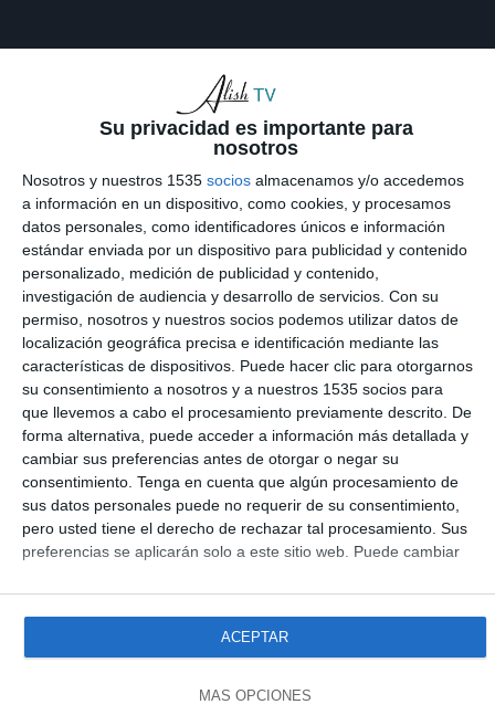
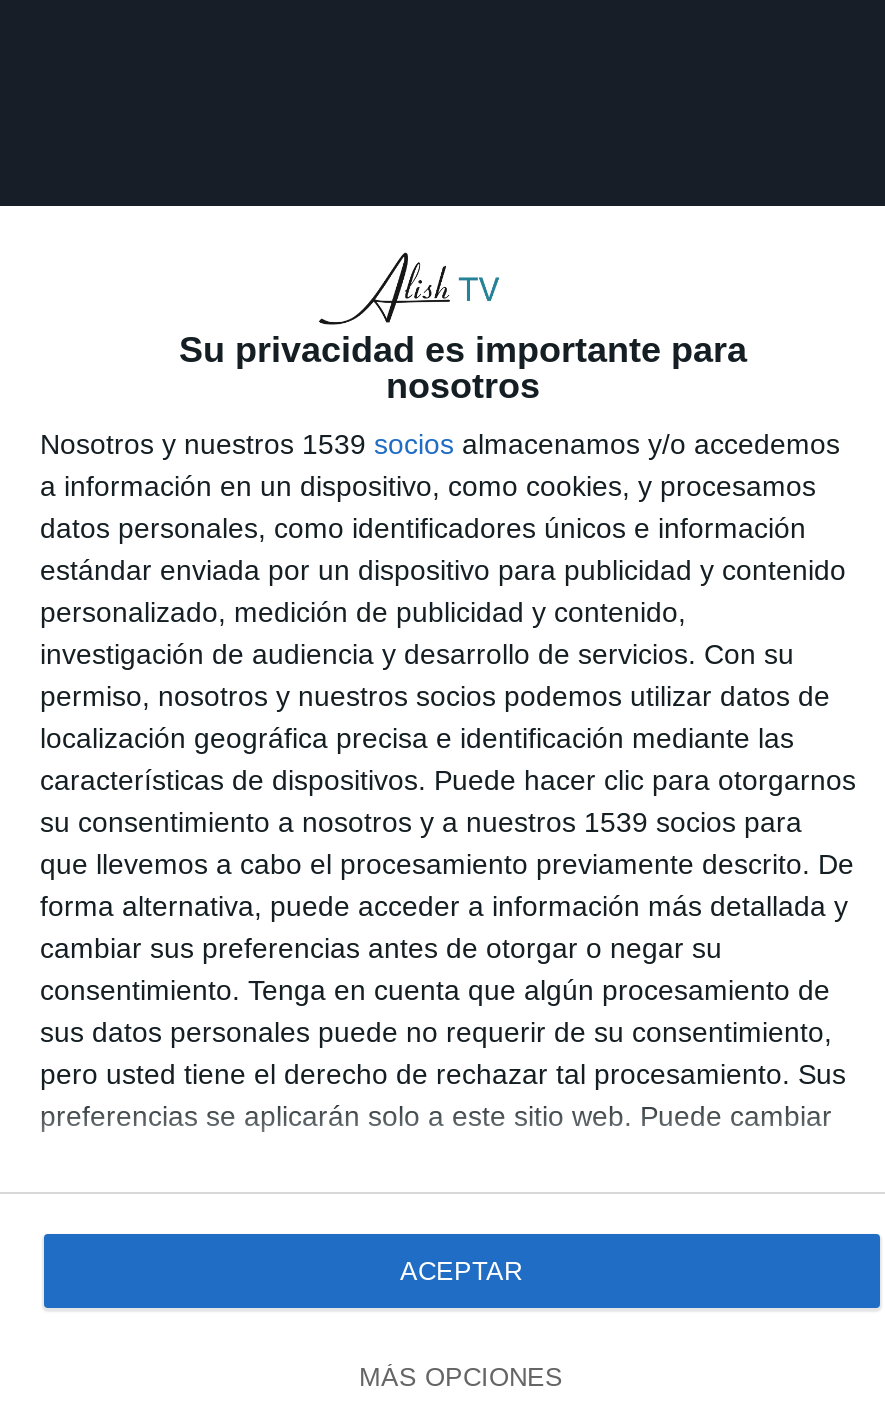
- Nosotros y nuestros 1535 socios almacenamos y/o accedemos
+ Nosotros y nuestros 1539 socios almacenamos y/o accedemos

- su consentimiento a nosotros y a nuestros 1535 socios para
+ su consentimiento a nosotros y a nuestros 1539 socios para
